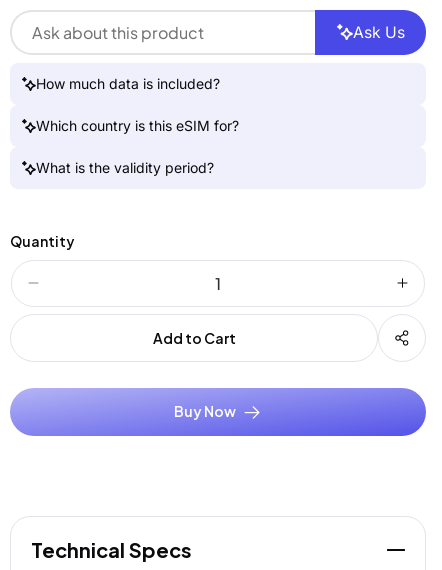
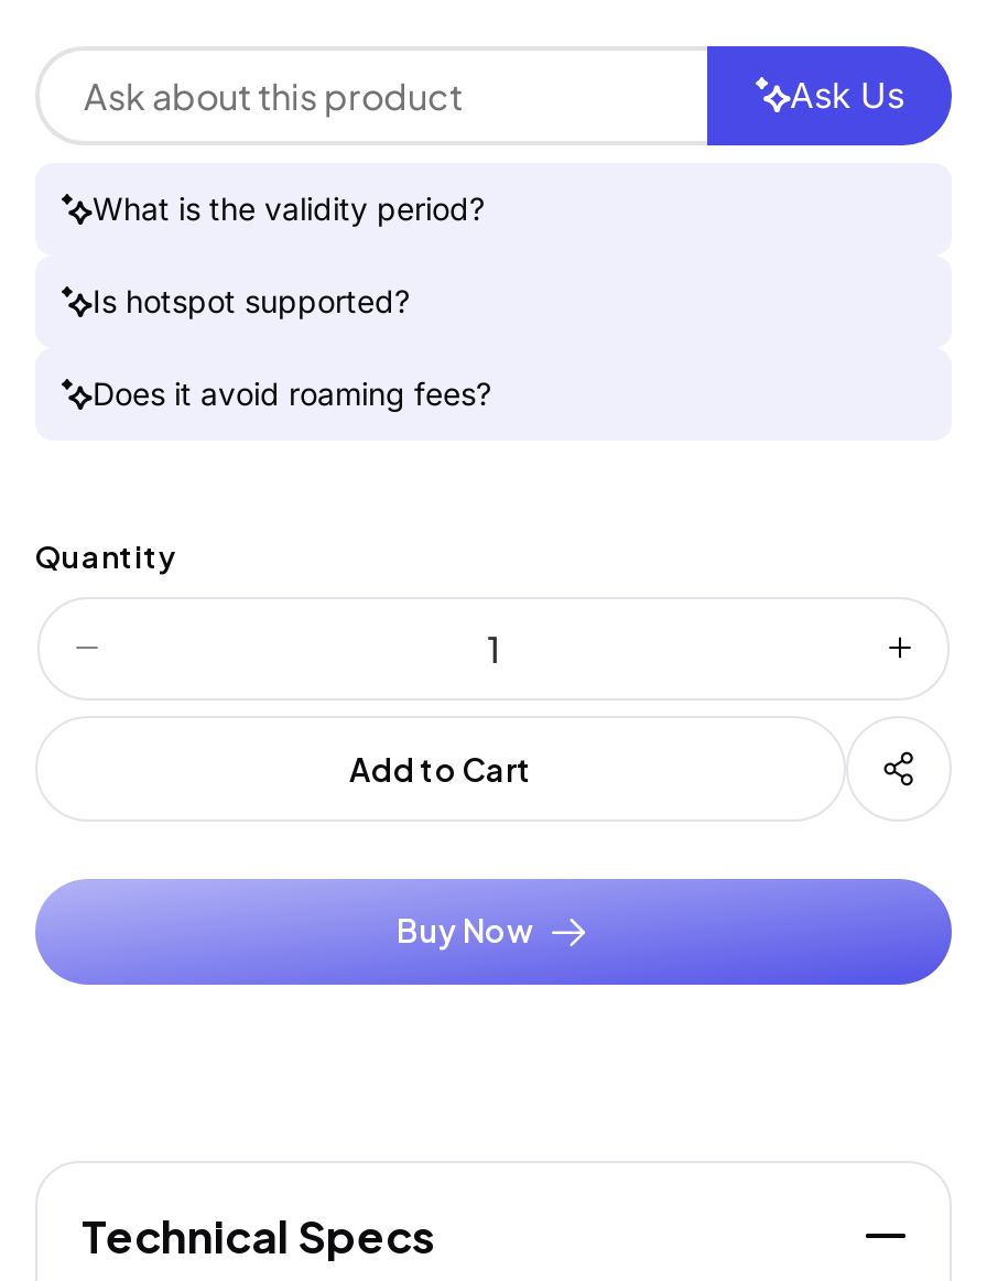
- How much data is included?
- Which country is this eSIM for?

moved up: What is the validity period?

+ Is hotspot supported?
+ Does it avoid roaming fees?
